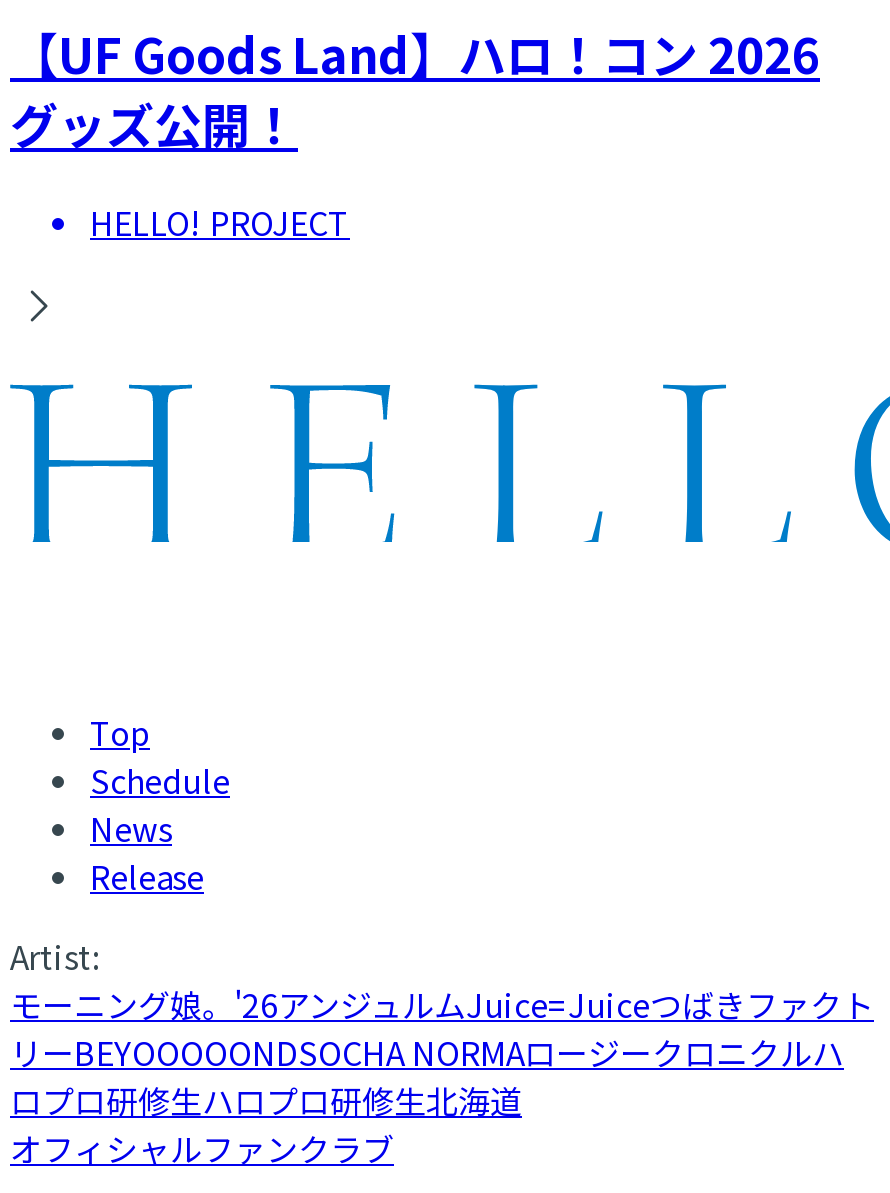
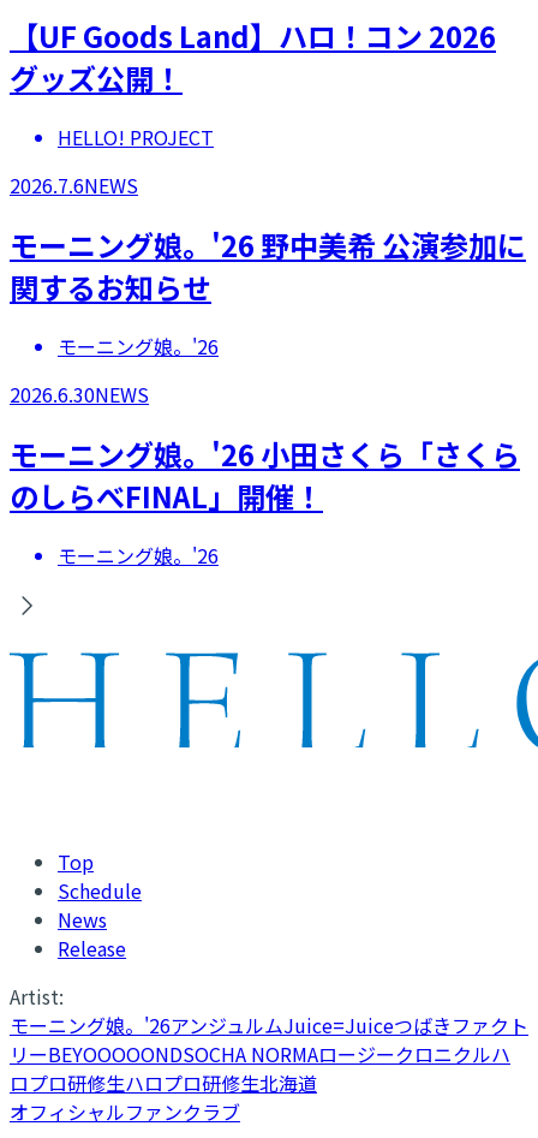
+ 2026.7.6NEWS
+ モーニング娘。'26 野中美希 公演参加に
+ 関するお知らせ
+ モーニング娘。'26
+ 2026.6.30NEWS
+ モーニング娘。'26 小田さくら「さくら
+ のしらべFINAL」開催！
+ モーニング娘。'26
